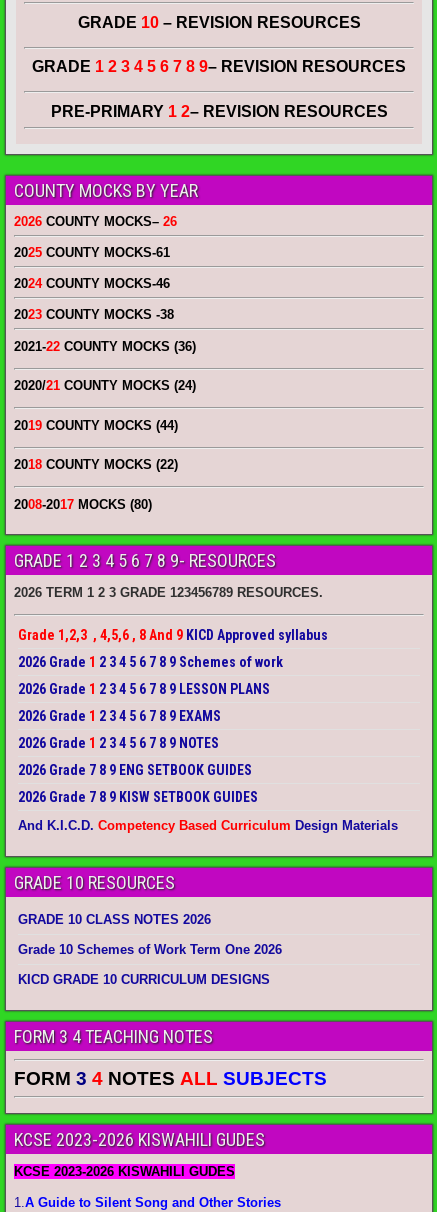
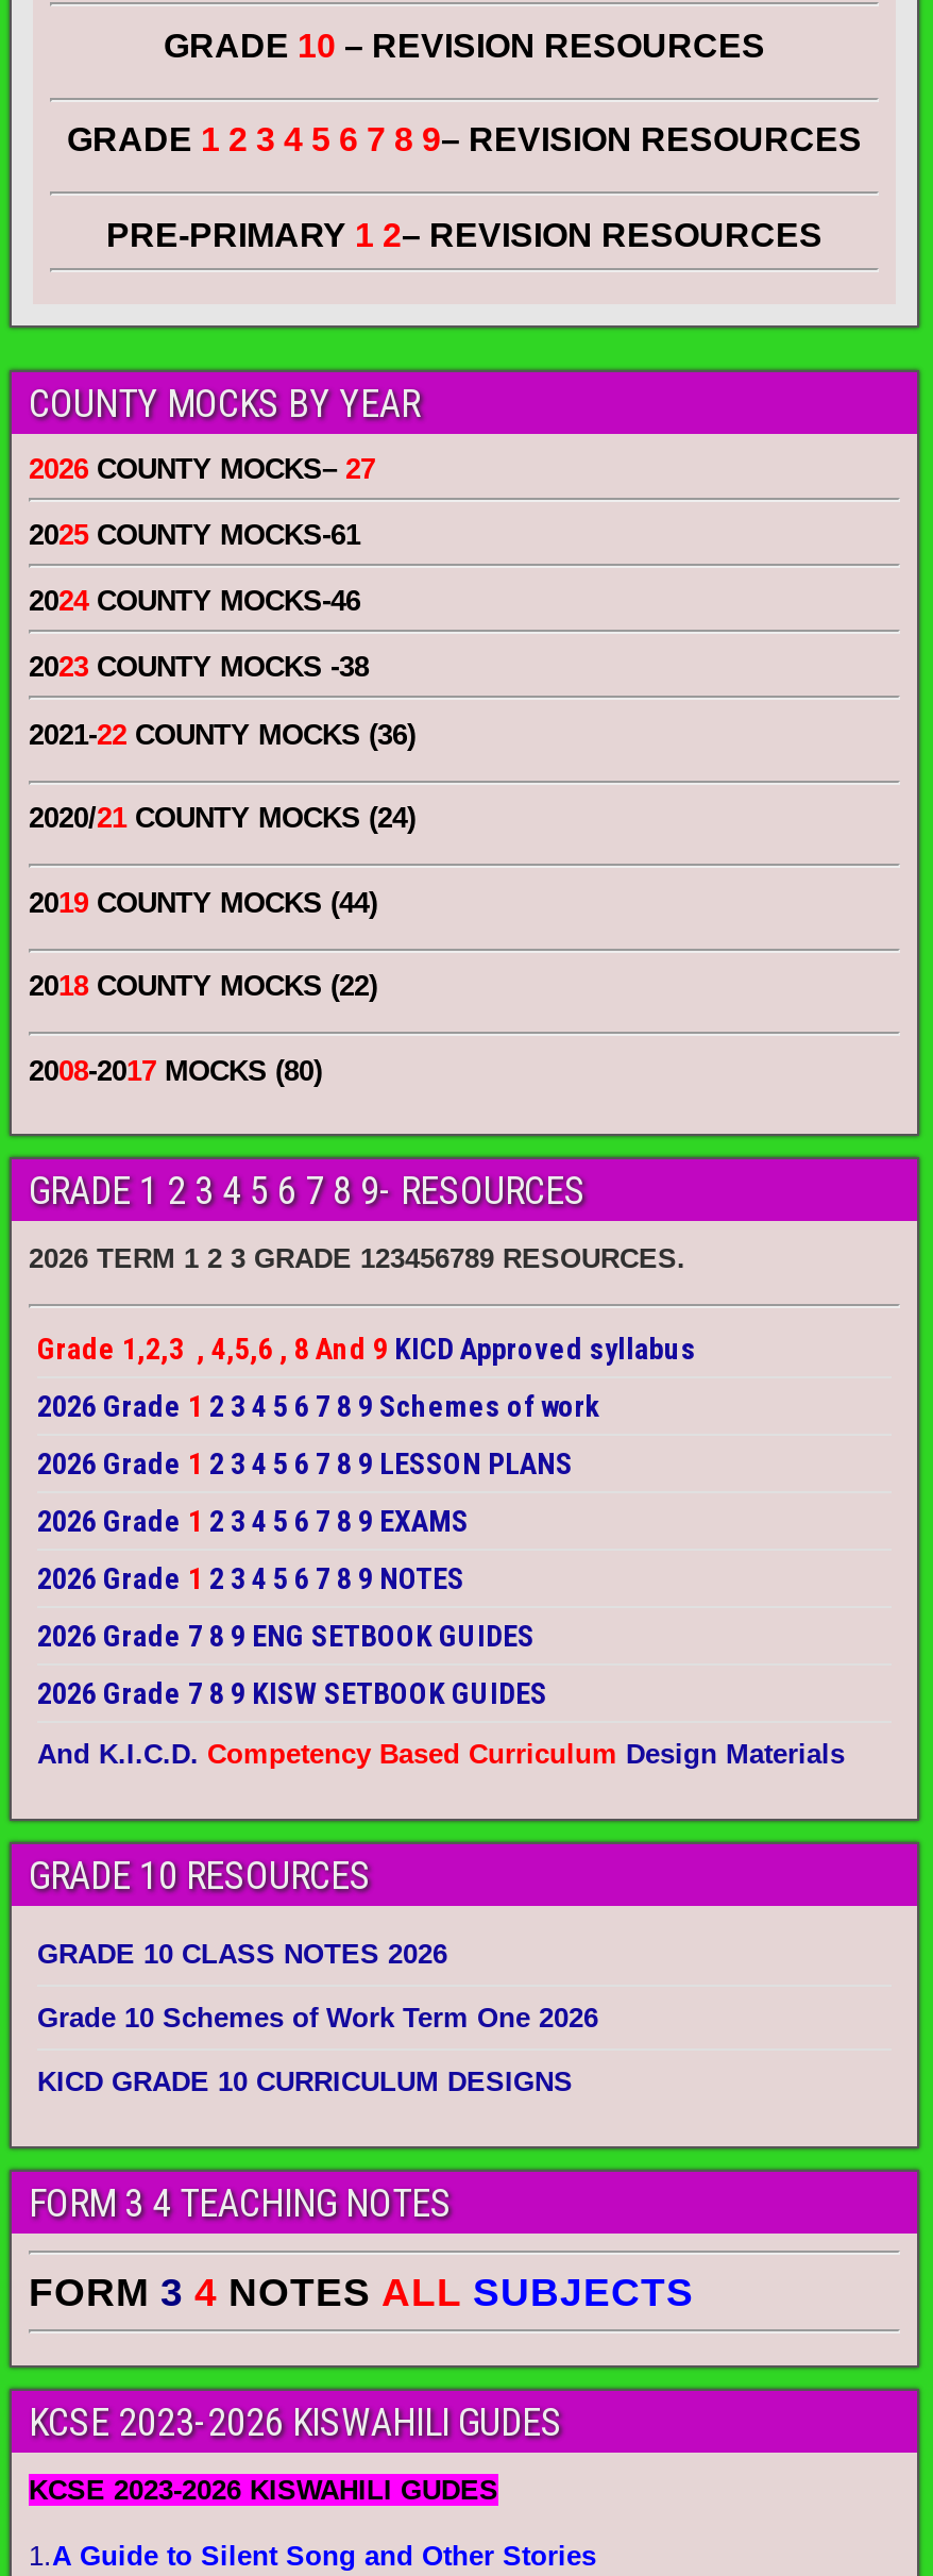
- 2026 COUNTY MOCKS– 26
+ 2026 COUNTY MOCKS– 27
